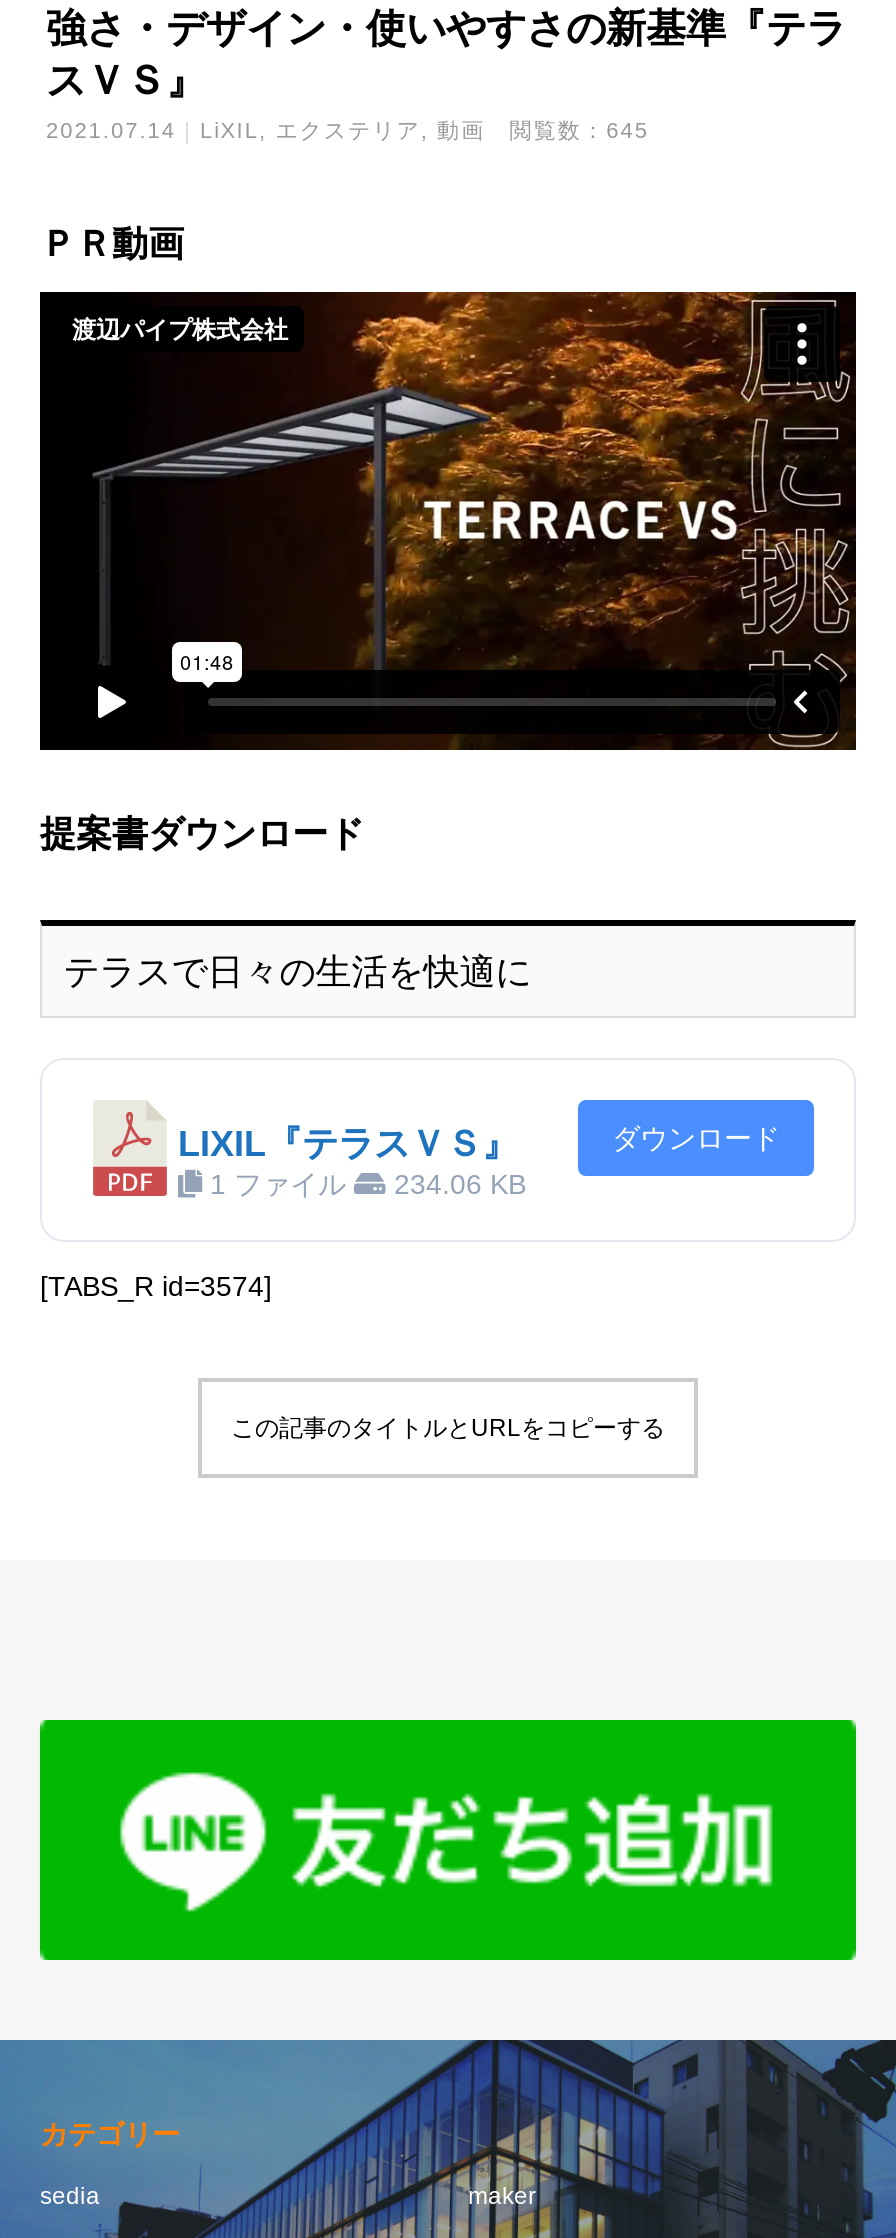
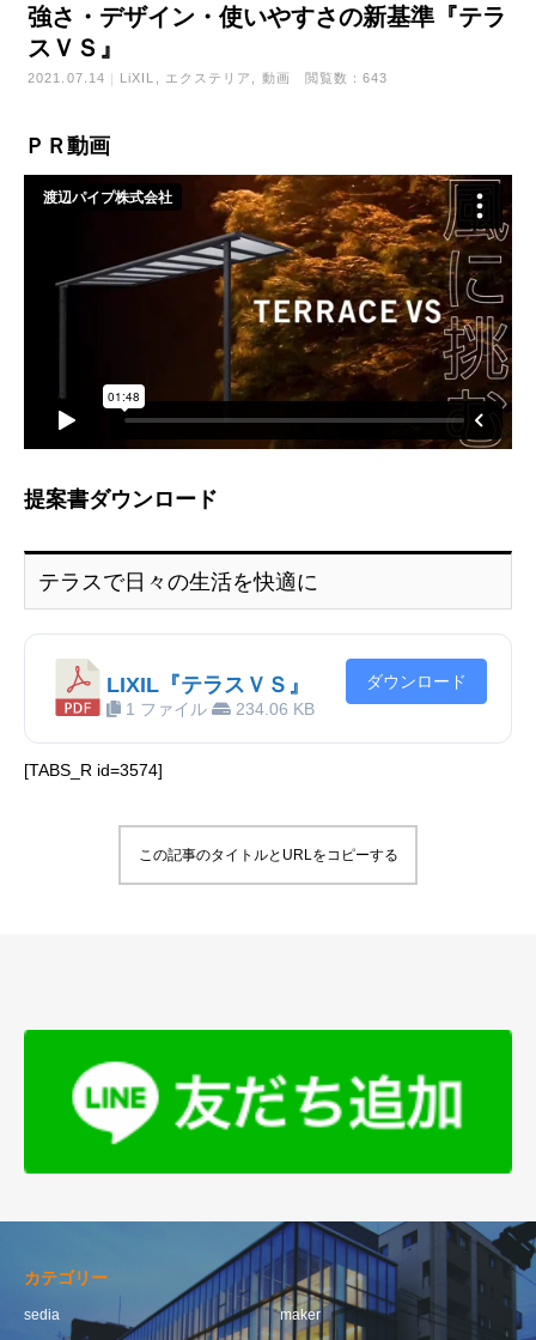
- 2021.07.14 LiXIL エクステリア 動画 閲覧数：645
+ 2021.07.14 LiXIL エクステリア 動画 閲覧数：643
